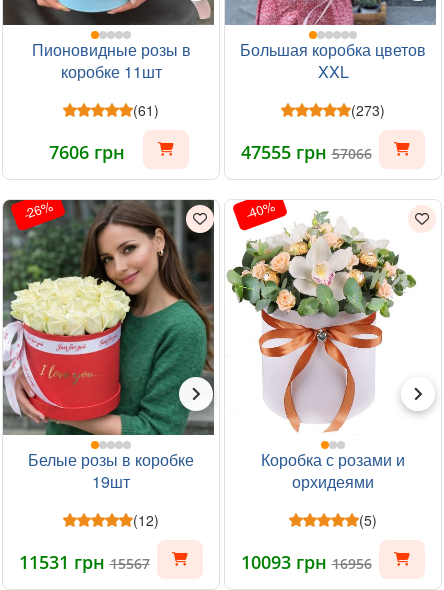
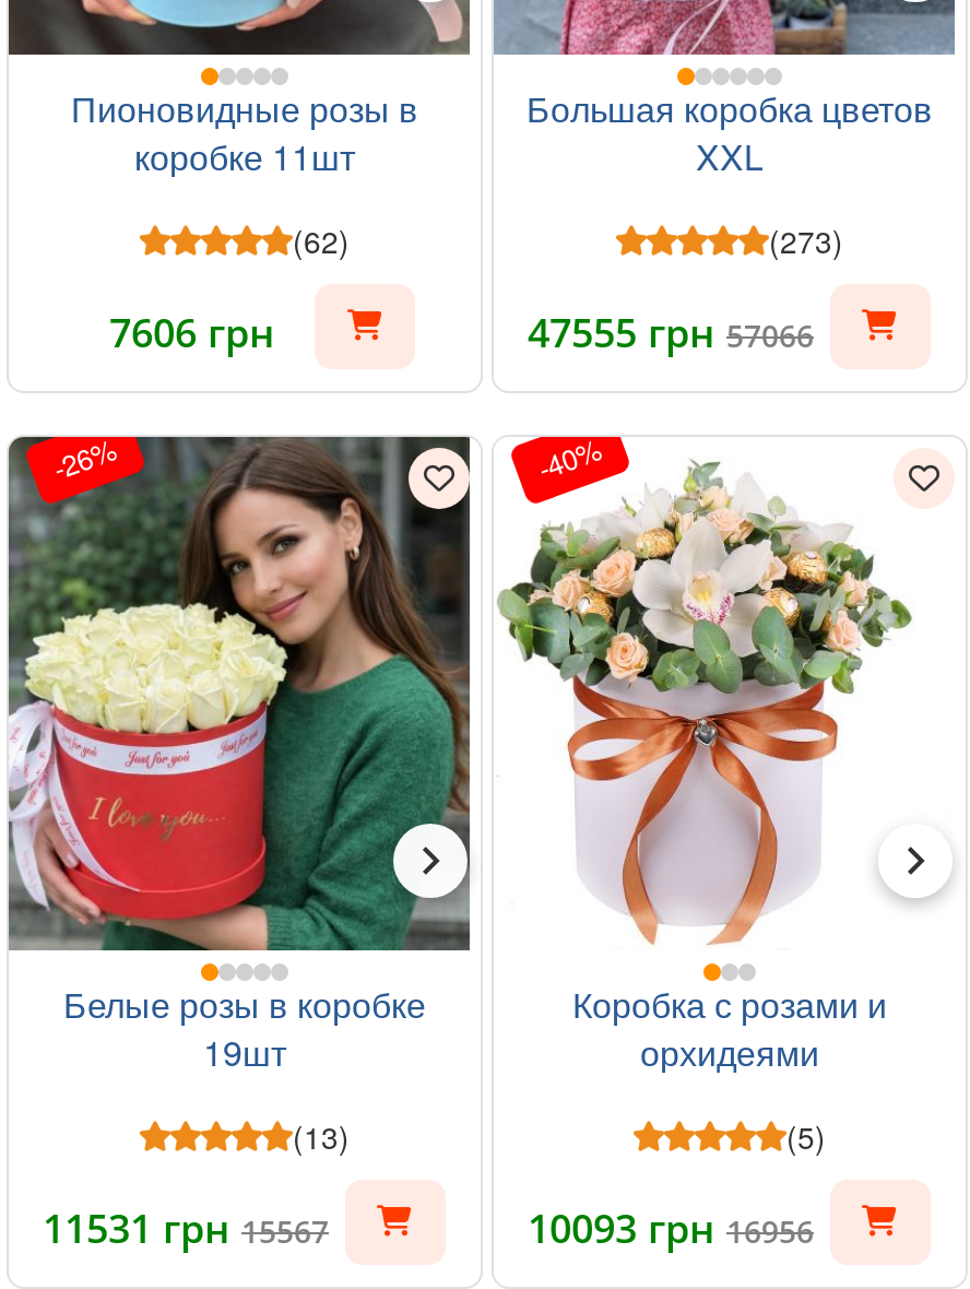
- (61)
+ (62)

- (12)
+ (13)
